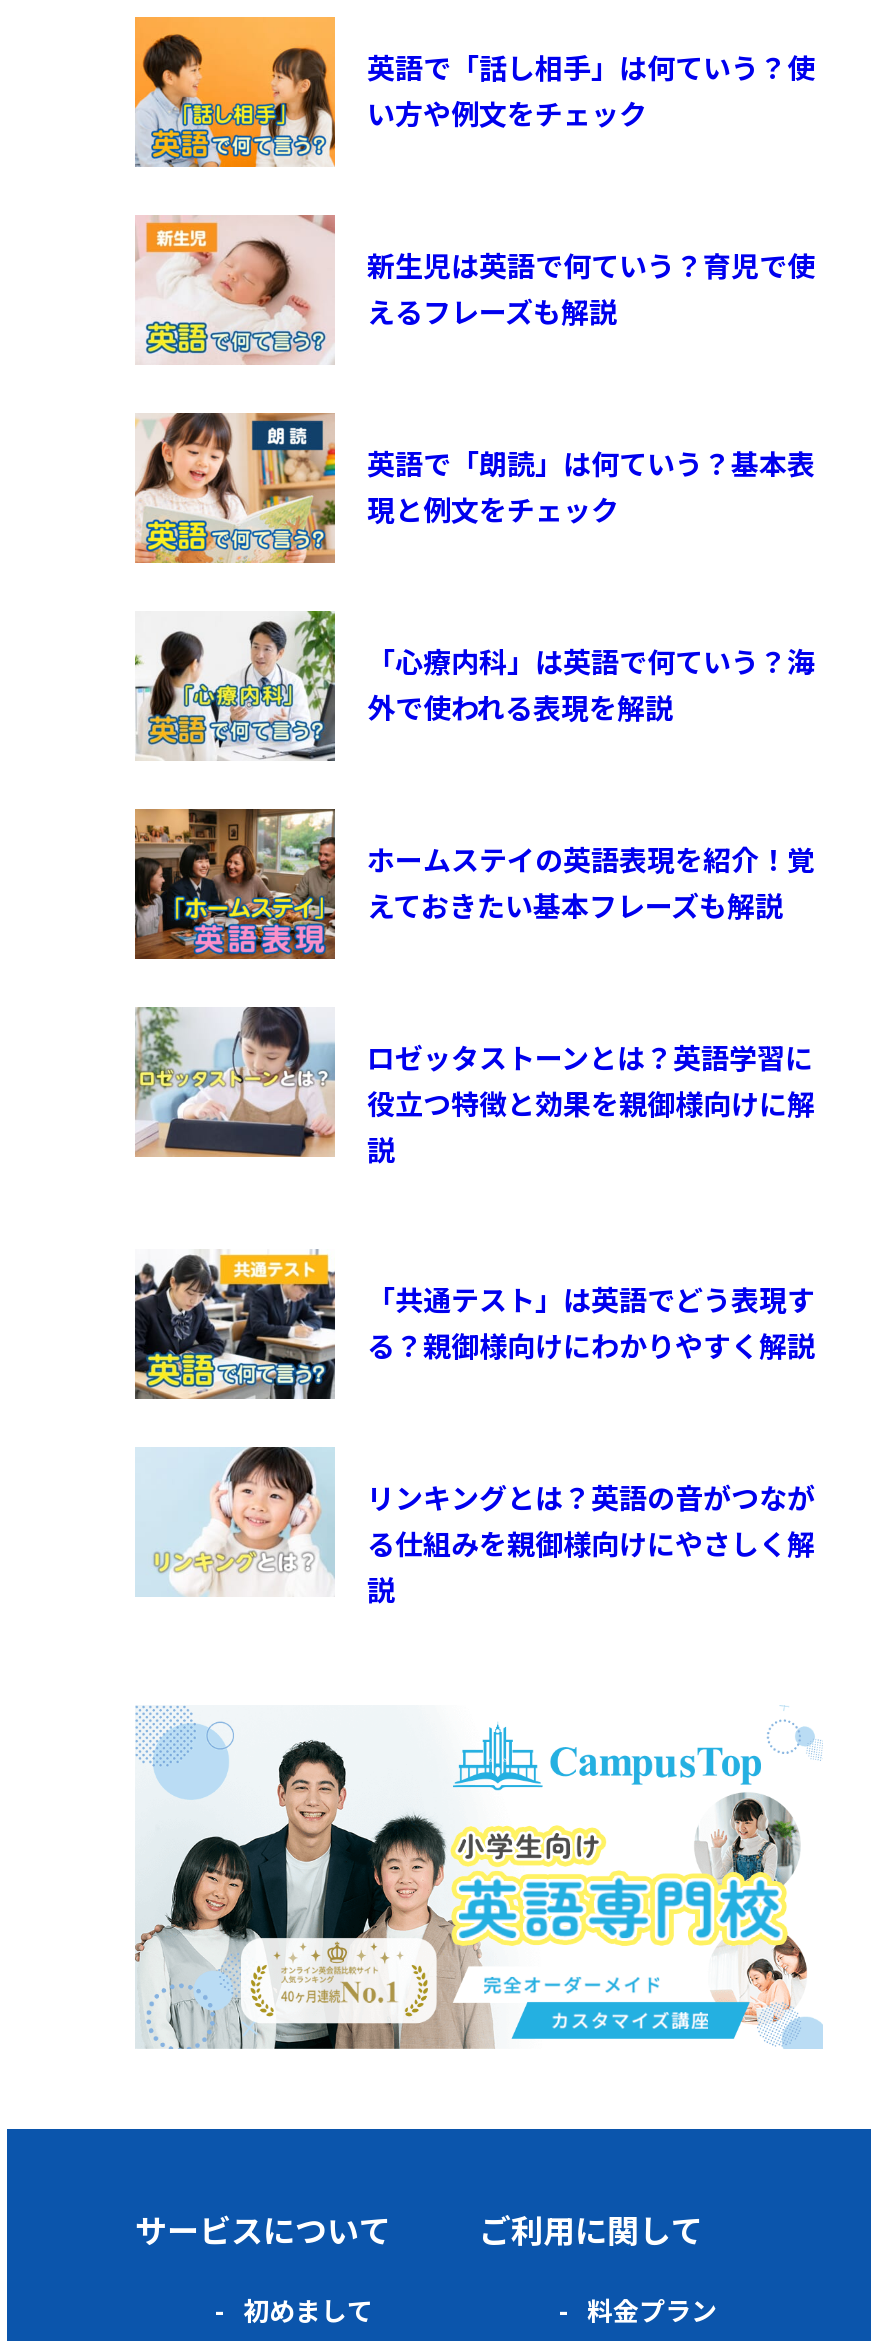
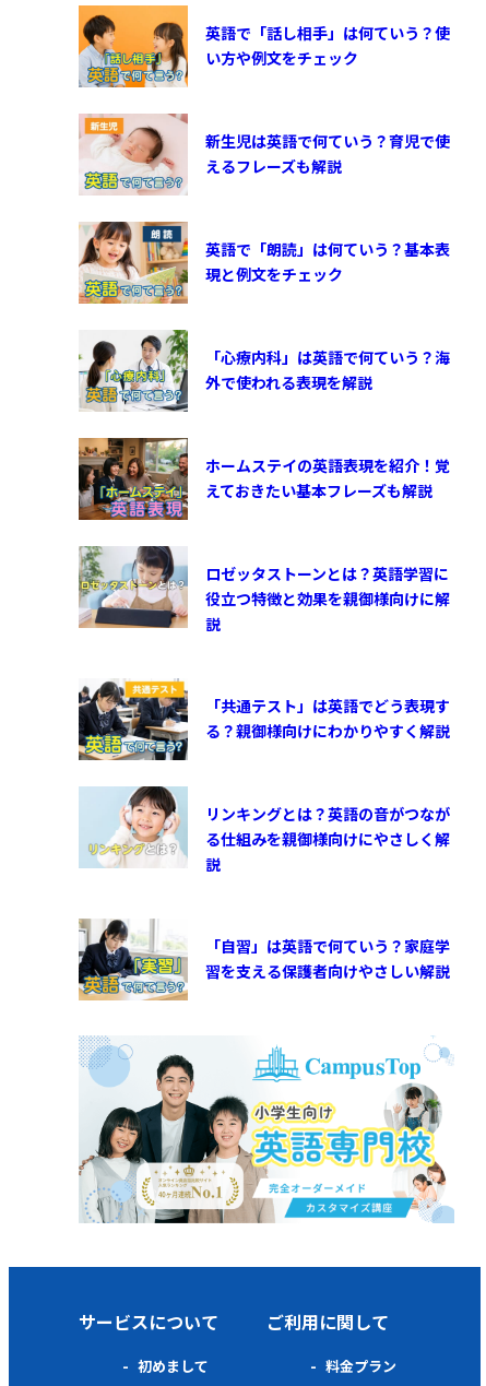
+ [image]
+ 「自習」は英語で何ていう？家庭学
+ 習を支える保護者向けやさしい解説
